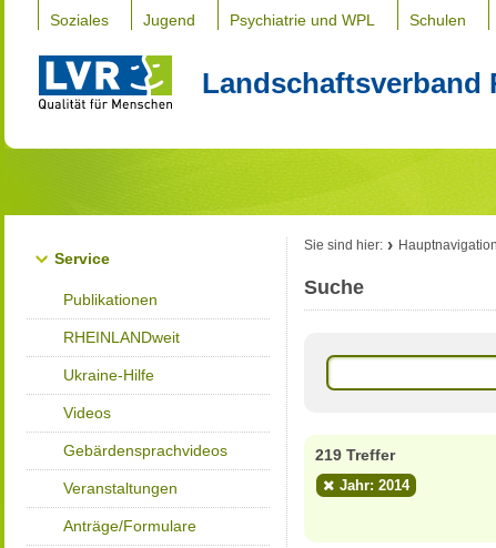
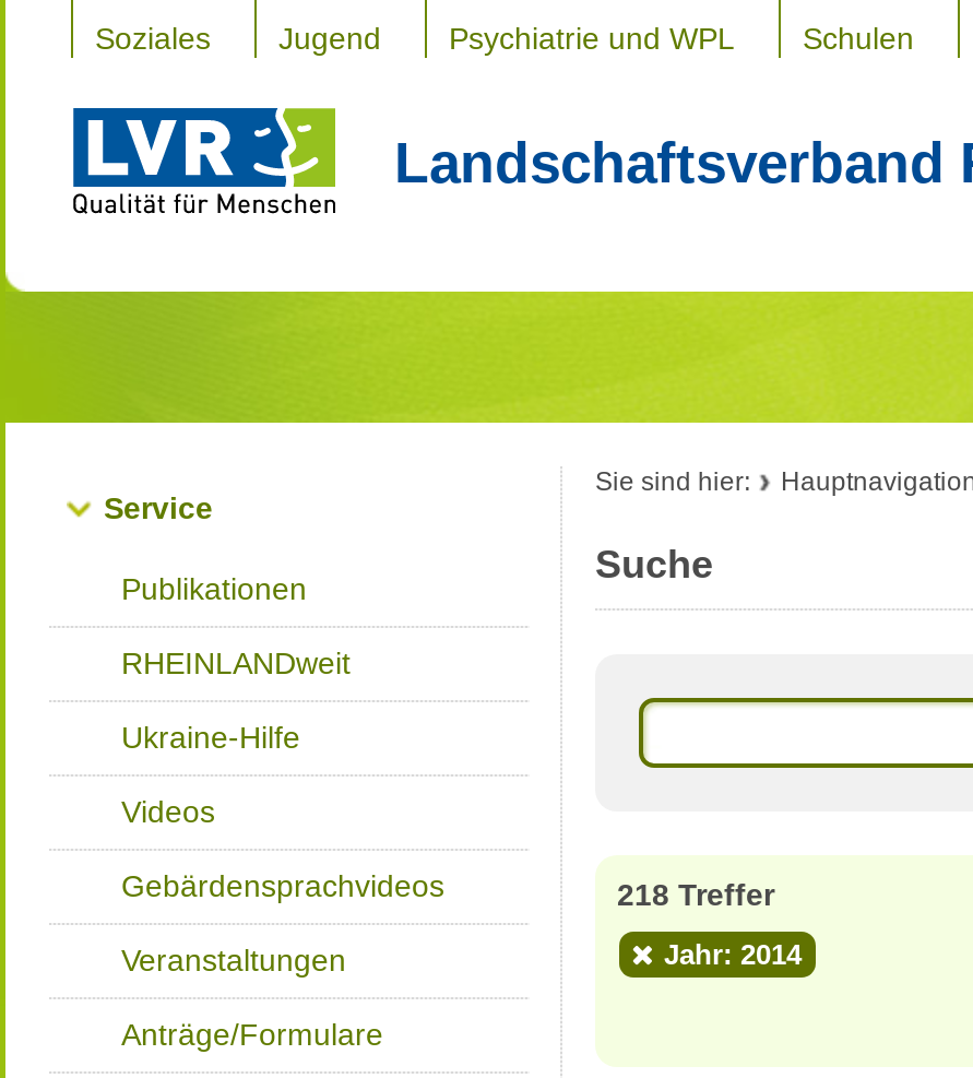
- 219 Treffer
+ 218 Treffer
